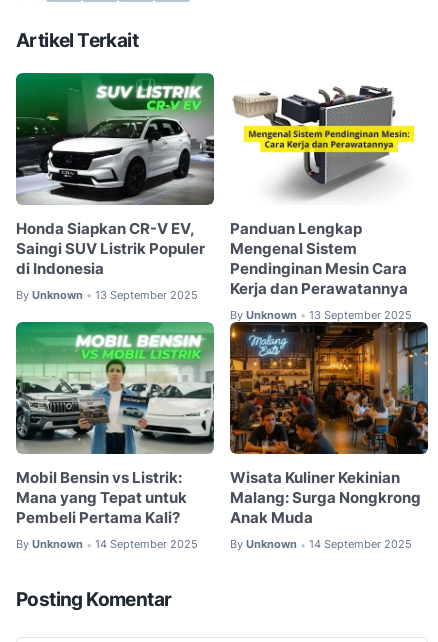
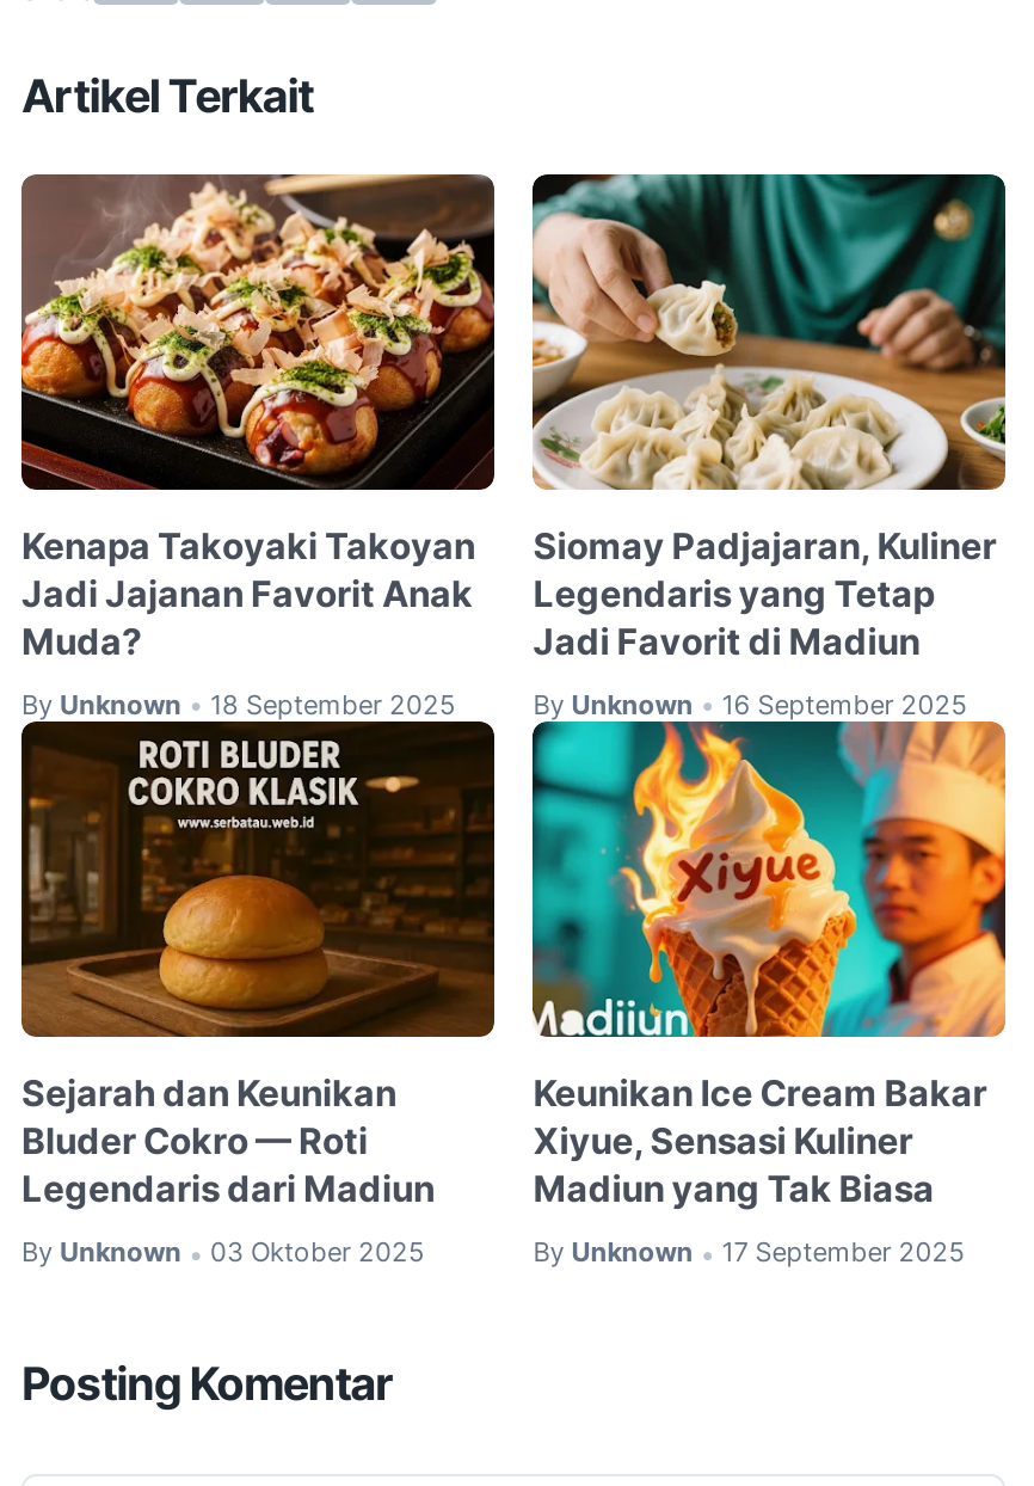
- [image]
- Honda Siapkan CR-V EV,
- Saingi SUV Listrik Populer
- di Indonesia
+ [image]
+ Kenapa Takoyaki Takoyan
+ Jadi Jajanan Favorit Anak
+ Muda?

- [image]
- Panduan Lengkap
- Mengenal Sistem
- Pendinginan Mesin Cara
- Kerja dan Perawatannya
+ [image]
+ Siomay Padjajaran, Kuliner
+ Legendaris yang Tetap
+ Jadi Favorit di Madiun

- By Unknown • 13 September 2025
+ By Unknown • 18 September 2025

- By Unknown • 13 September 2025
+ By Unknown • 16 September 2025

- [image]
- Mobil Bensin vs Listrik:
- Mana yang Tepat untuk
- Pembeli Pertama Kali?
+ [image]
+ Sejarah dan Keunikan
+ Bluder Cokro — Roti
+ Legendaris dari Madiun

- [image]
- Wisata Kuliner Kekinian
- Malang: Surga Nongkrong
- Anak Muda
+ [image]
+ Keunikan Ice Cream Bakar
+ Xiyue, Sensasi Kuliner
+ Madiun yang Tak Biasa

- By Unknown • 14 September 2025
+ By Unknown • 03 Oktober 2025

- By Unknown • 14 September 2025
+ By Unknown • 17 September 2025
